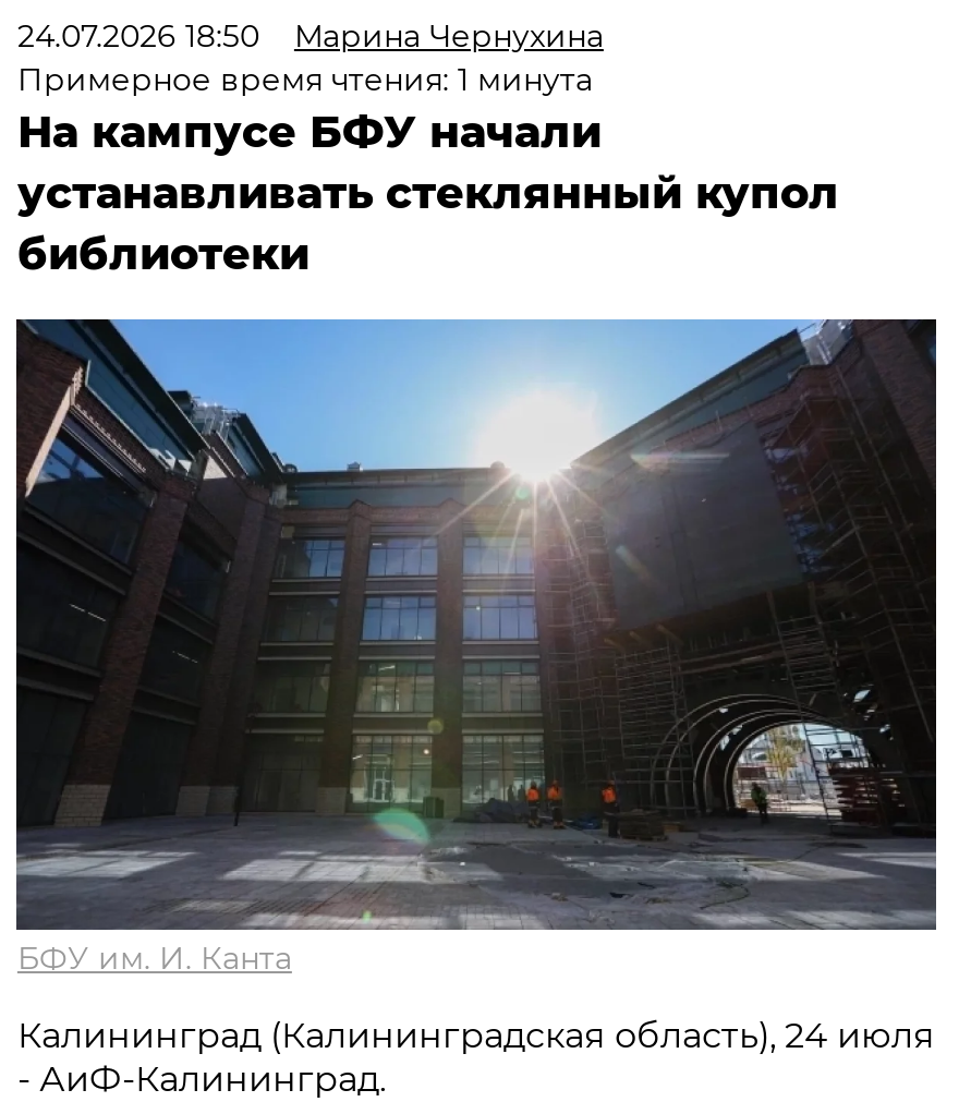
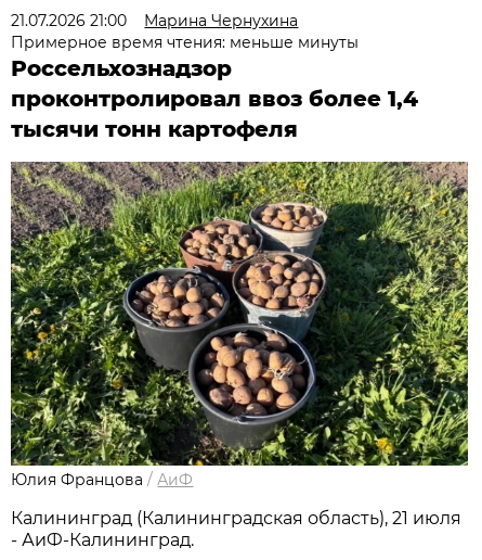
- 24.07.2026 18:50 Марина Чернухина
+ 21.07.2026 21:00 Марина Чернухина

- Примерное время чтения: 1 минута
- На кампусе БФУ начали
- устанавливать стеклянный купол
- библиотеки
+ Примерное время чтения: меньше минуты
+ Россельхознадзор
+ проконтролировал ввоз более 1,4
+ тысячи тонн картофеля

- [image]
- БФУ им. И. Канта
+ [image]
+ Юлия Францова / АиФ

- Калининград (Калининградская область), 24 июля
+ Калининград (Калининградская область), 21 июля
